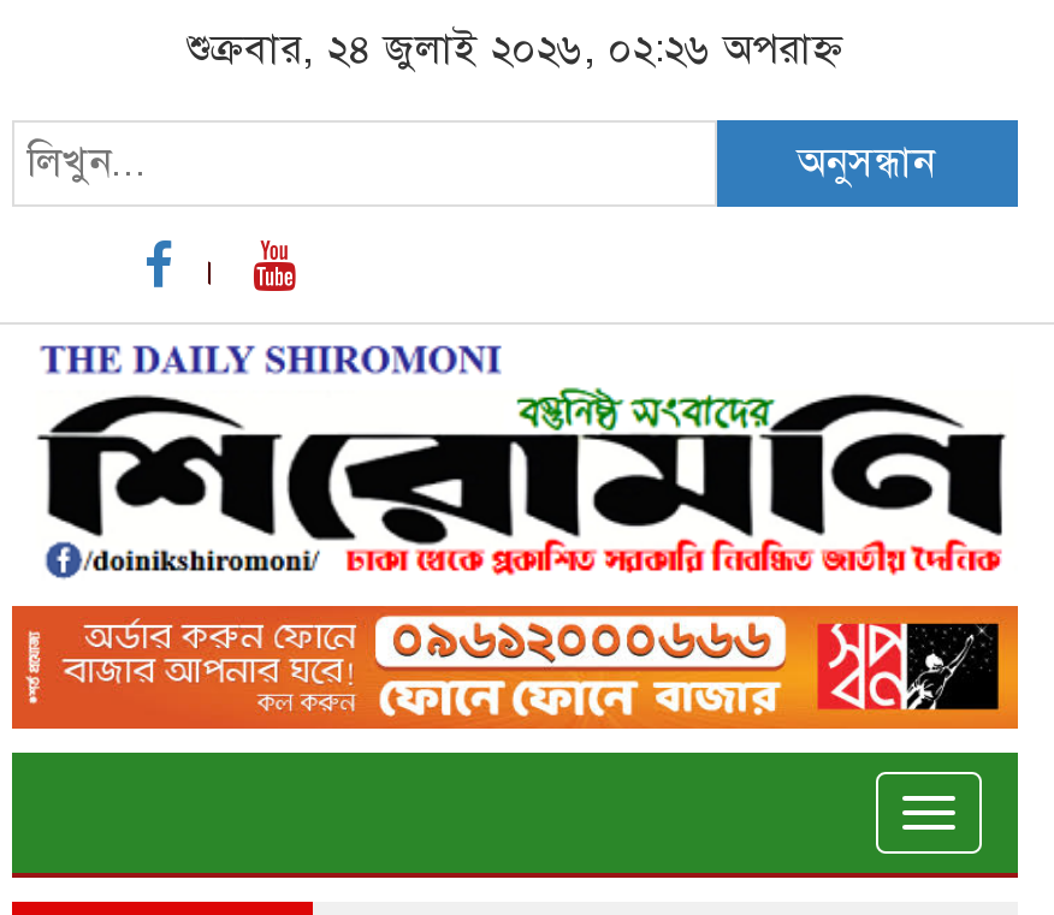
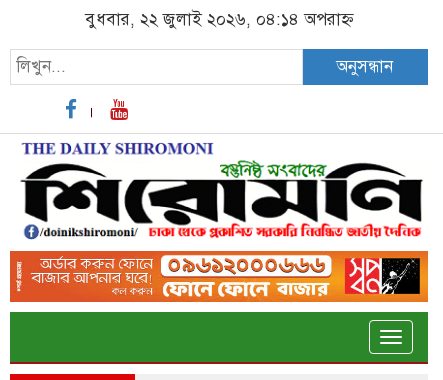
- শুক্রবার, ২৪ জুলাই ২০২৬, ০২:২৬ অপরাহ্ন
+ বুধবার, ২২ জুলাই ২০২৬, ০৪:১৪ অপরাহ্ন
